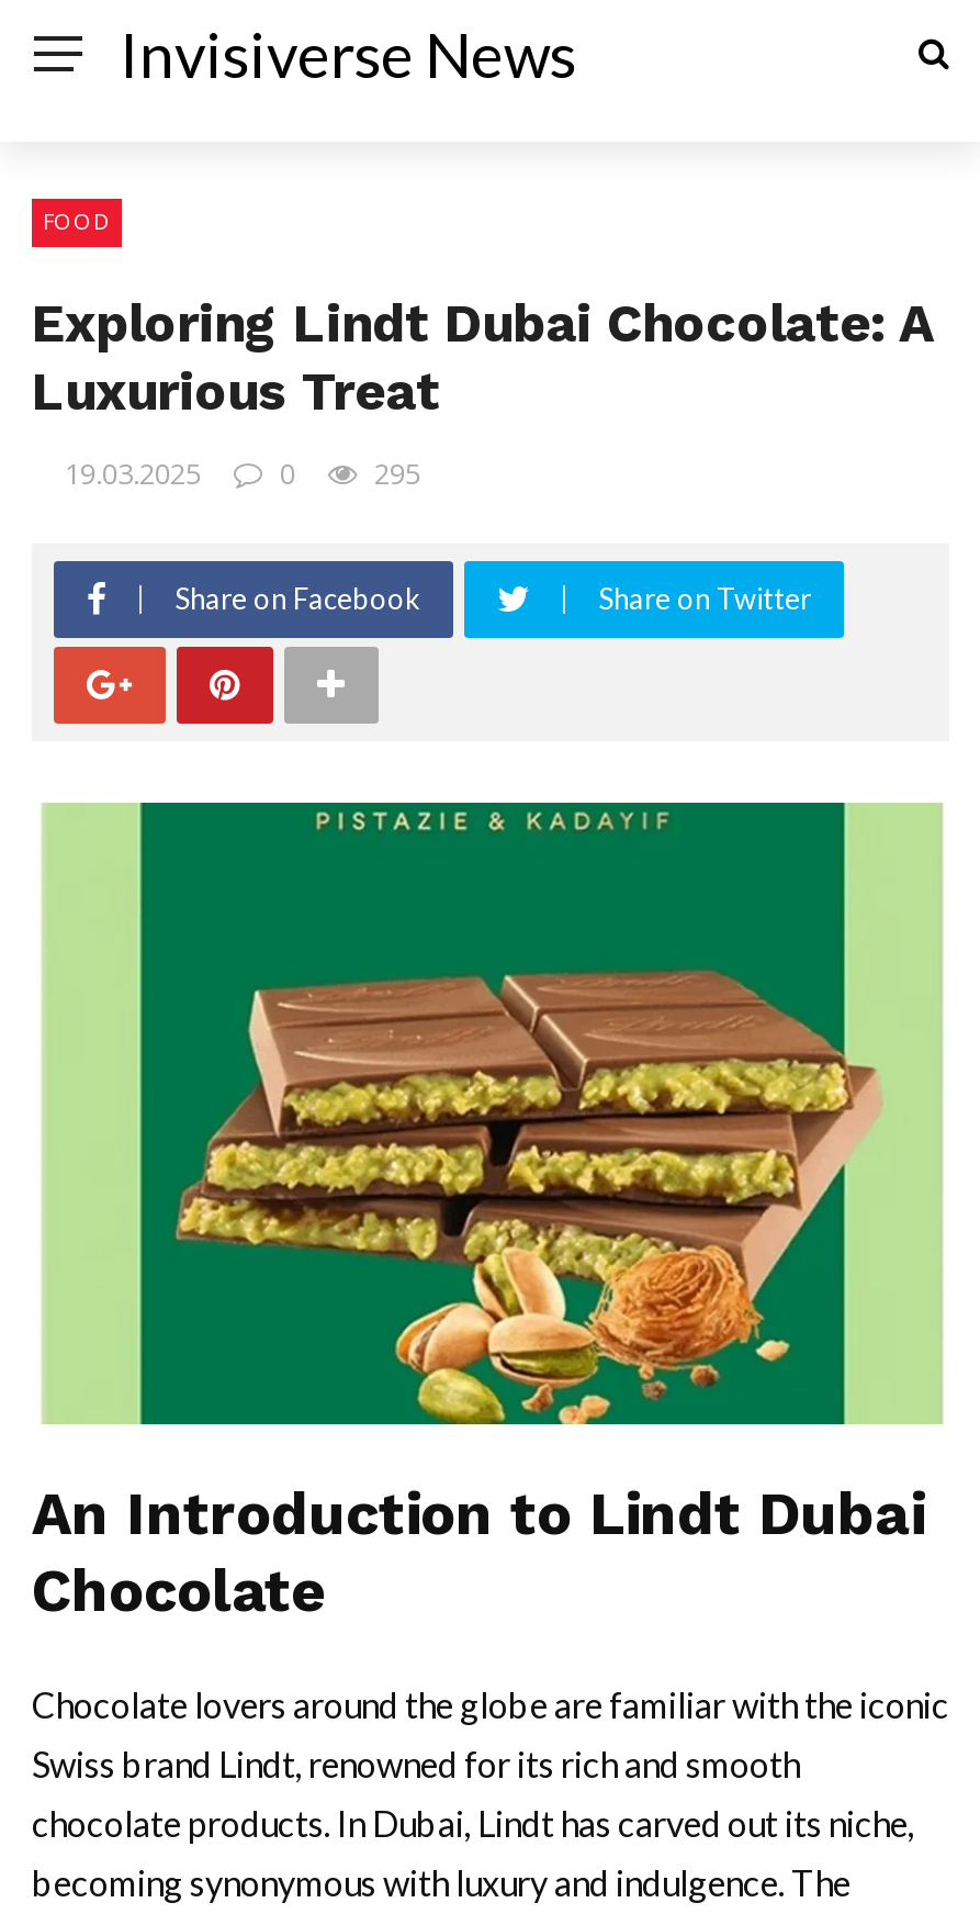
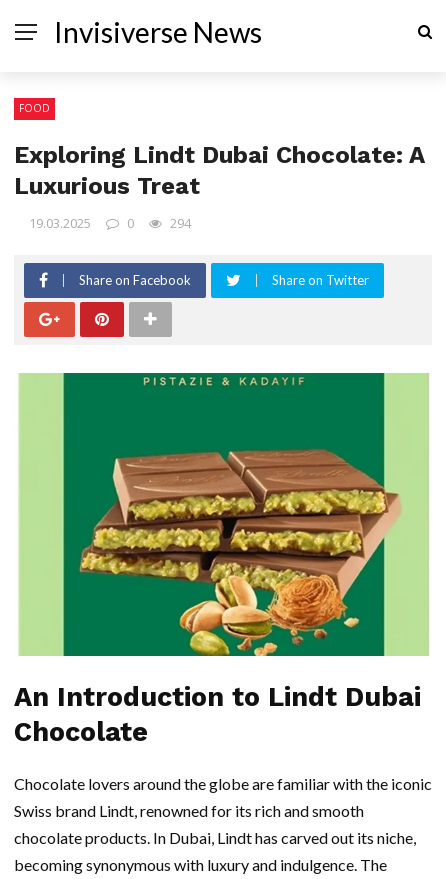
- 19.03.2025 0 295
+ 19.03.2025 0 294
